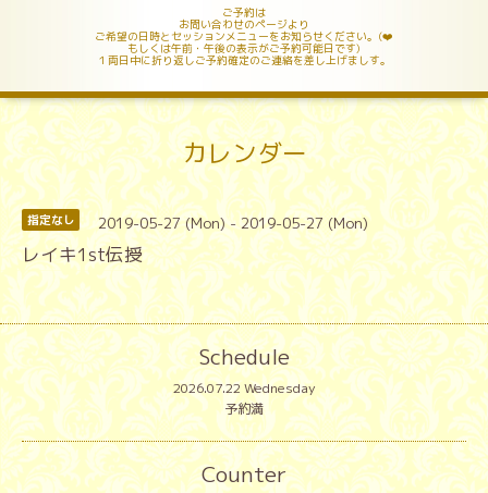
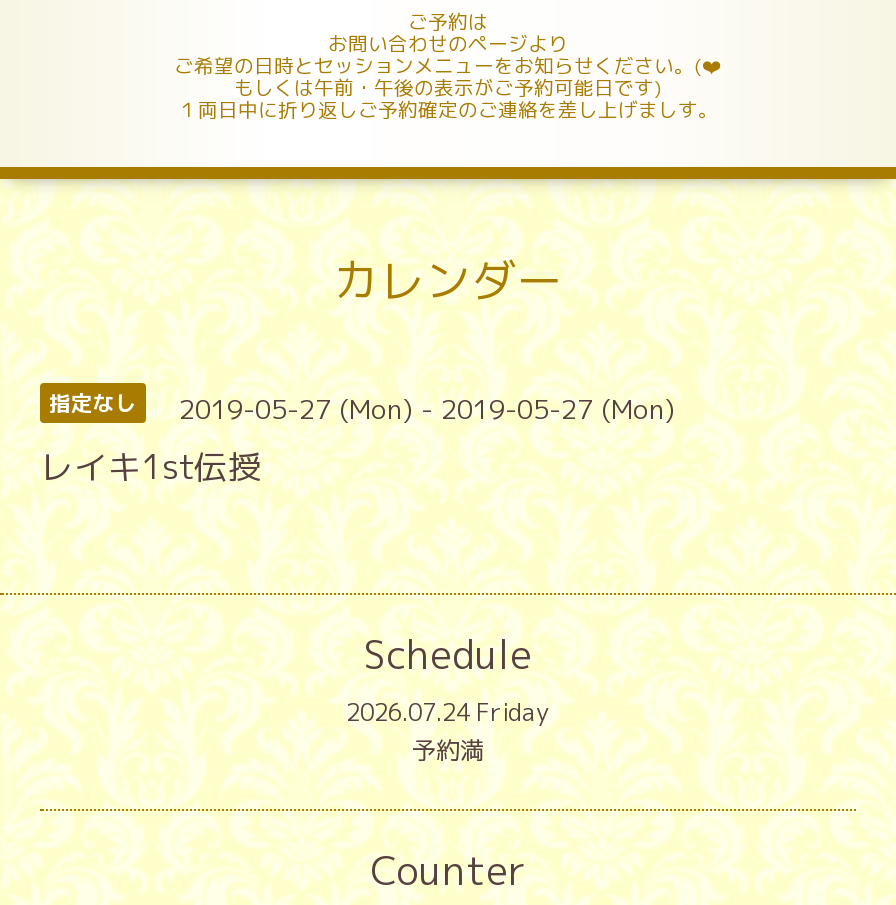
- 2026.07.22 Wednesday
+ 2026.07.24 Friday
